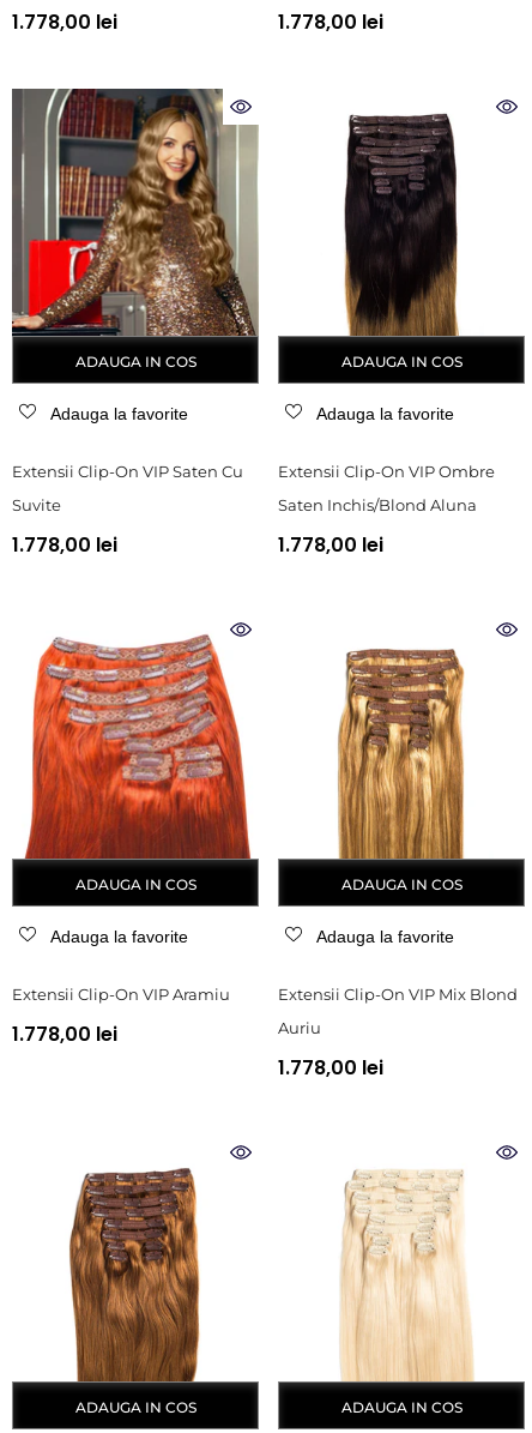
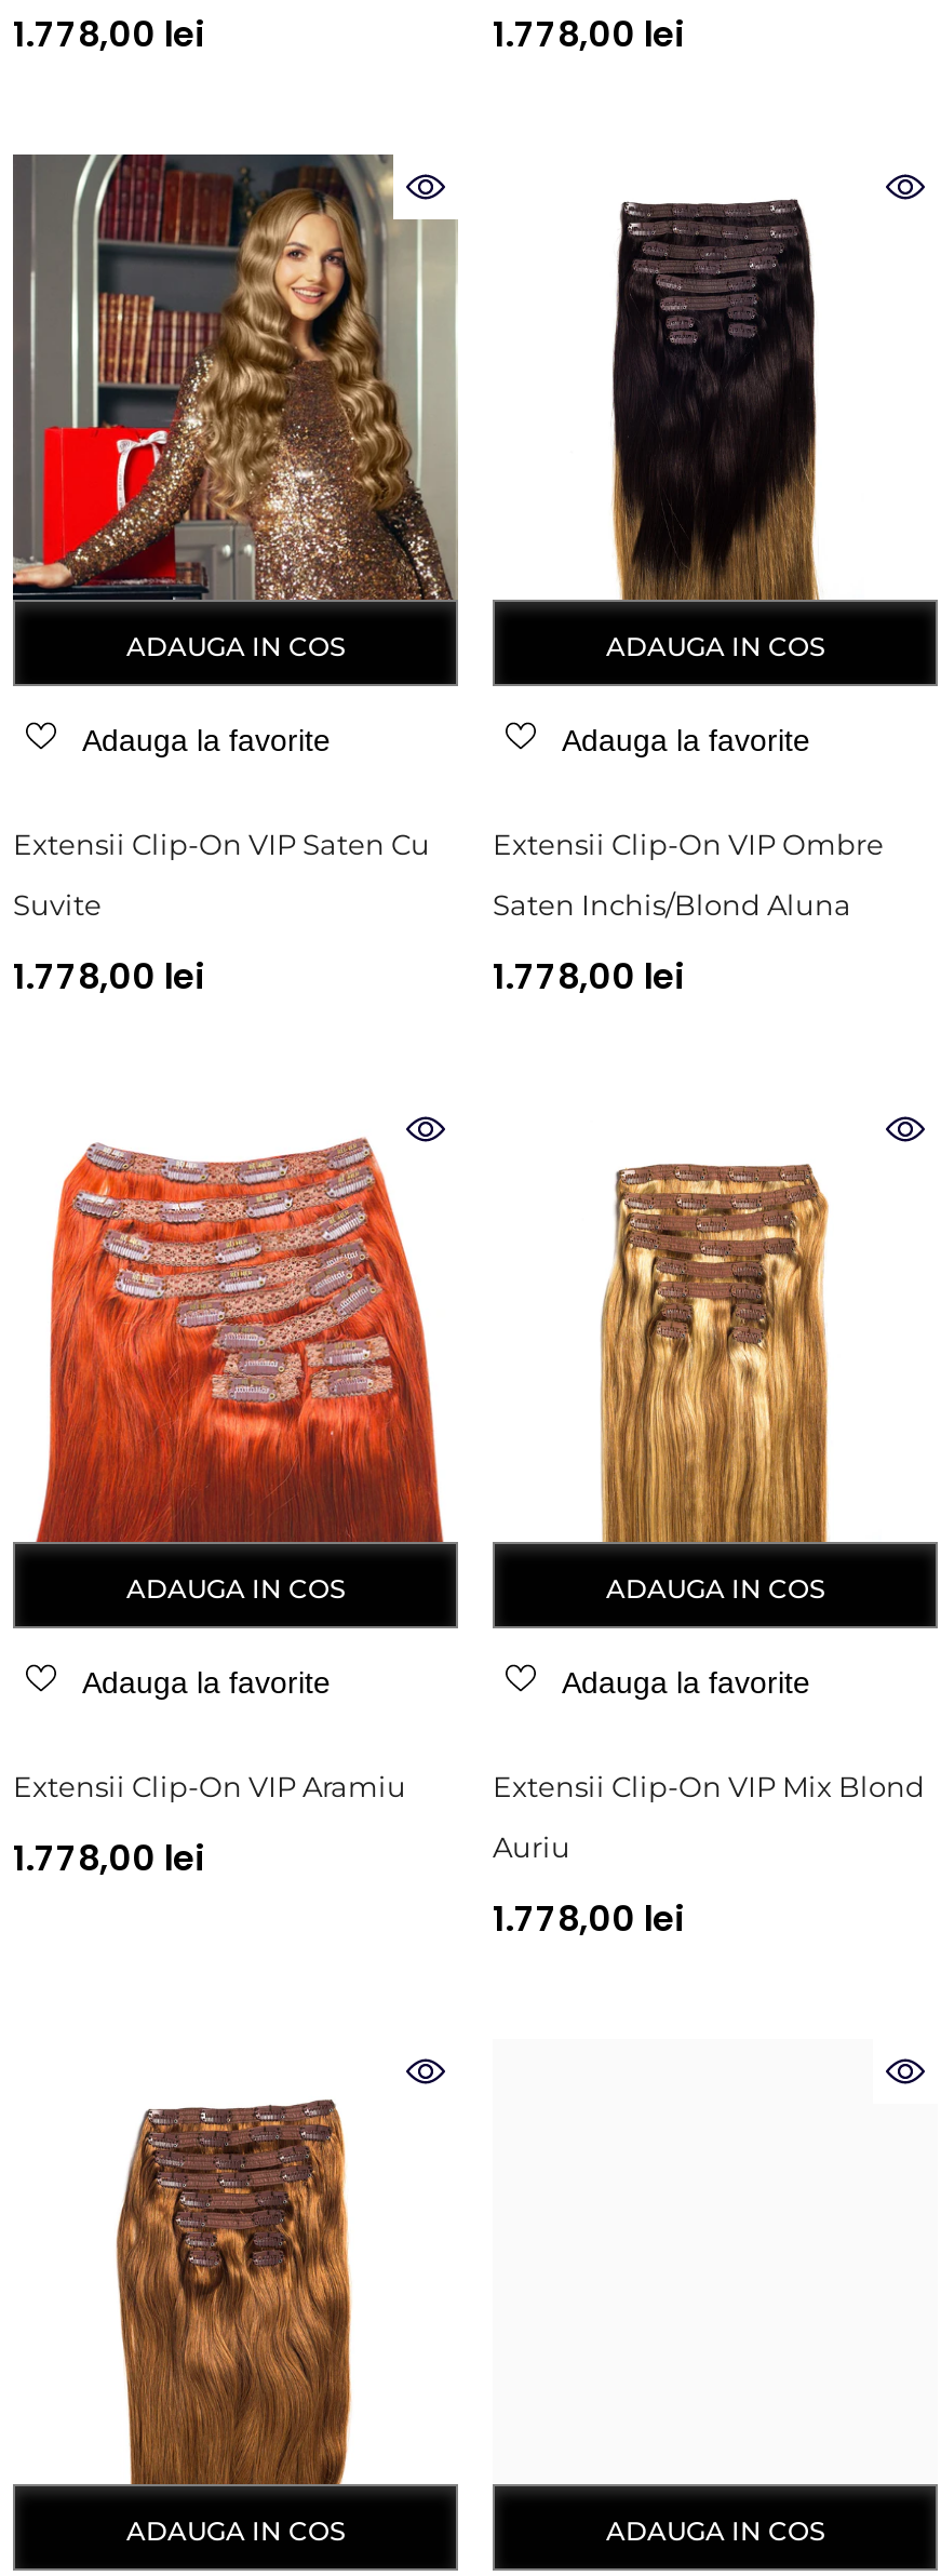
- [image]
